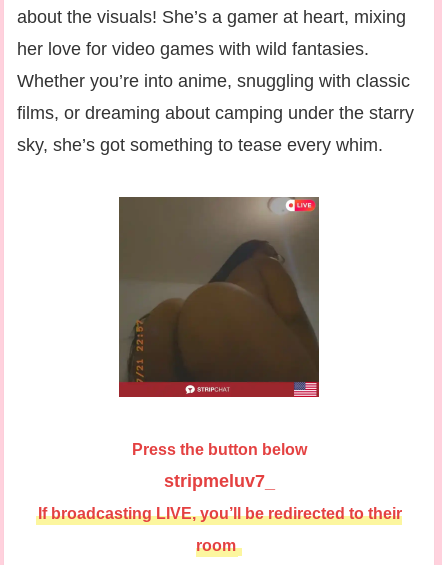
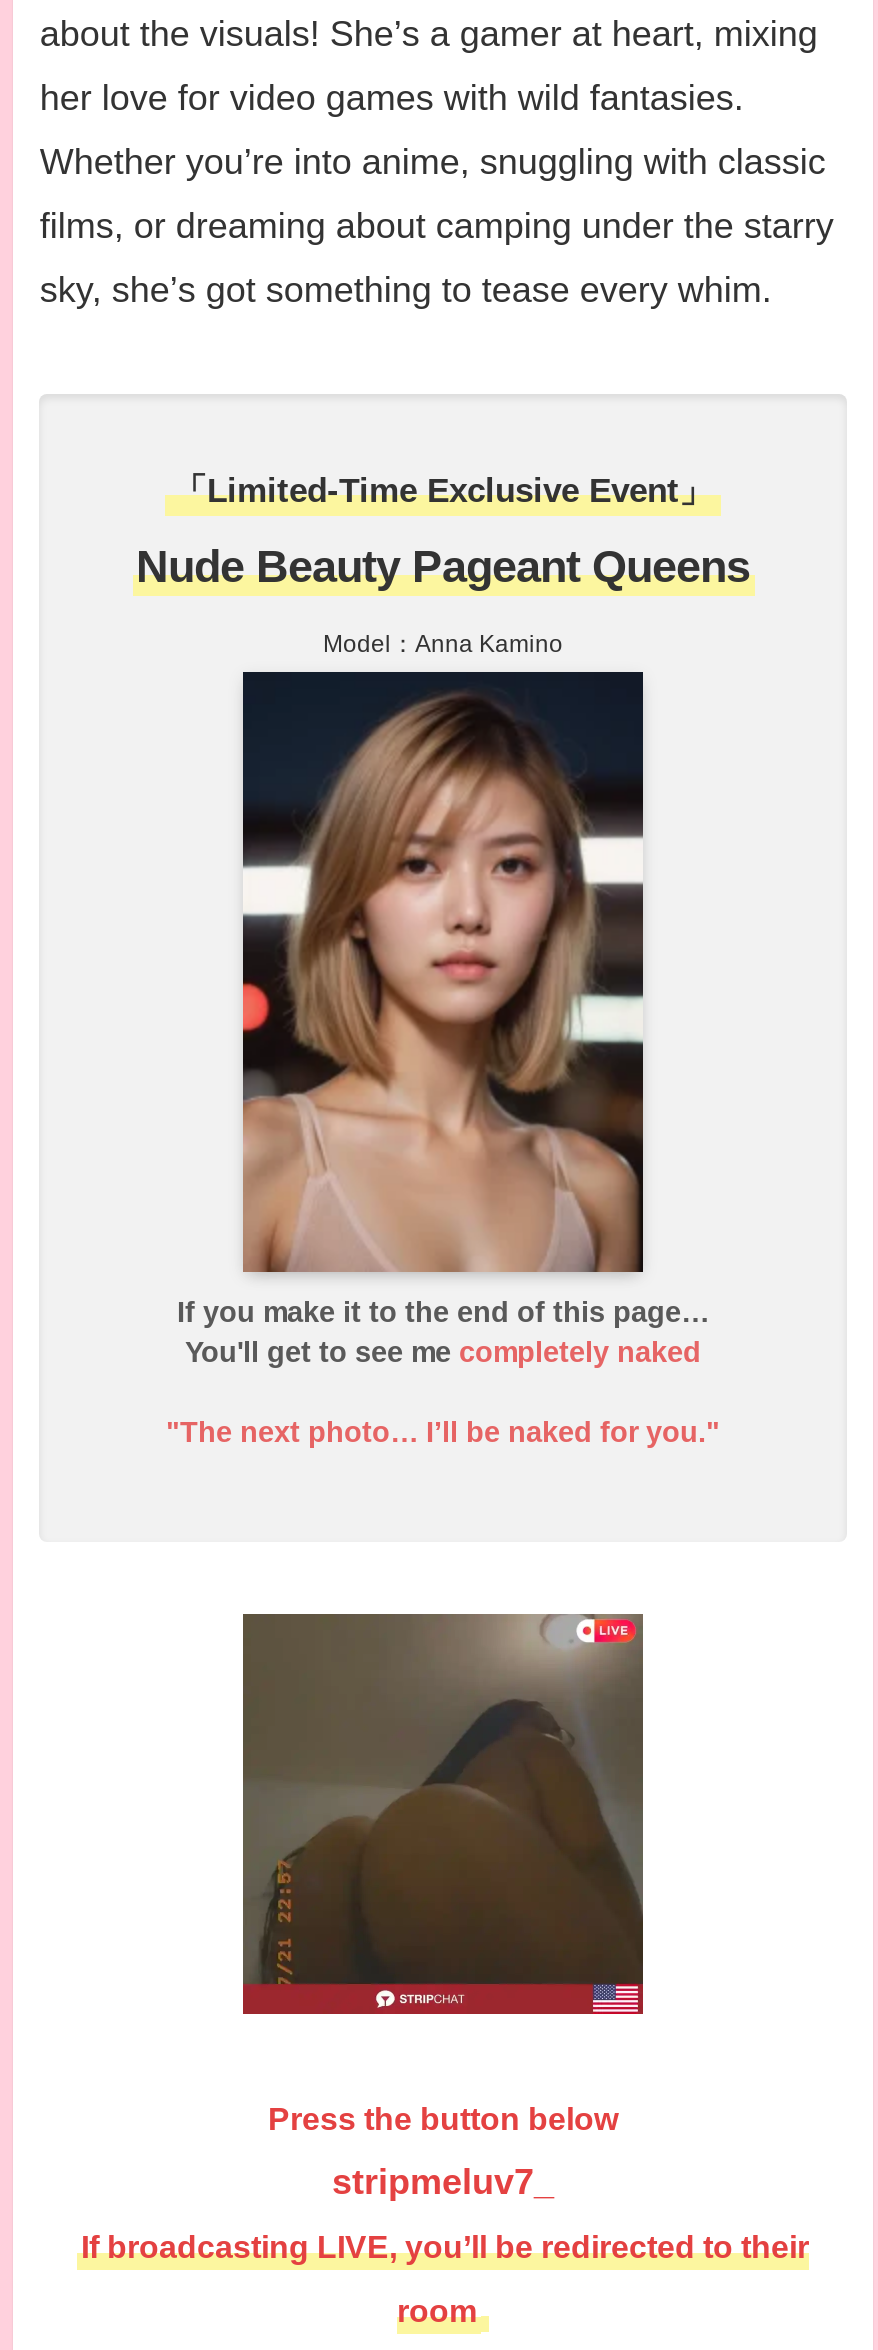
+ 「Limited-Time Exclusive Event」
+ Nude Beauty Pageant Queens
+ Model：Anna Kamino

+ [image]
+ If you make it to the end of this page…
+ You'll get to see me completely naked
+ "The next photo… I’ll be naked for you."
